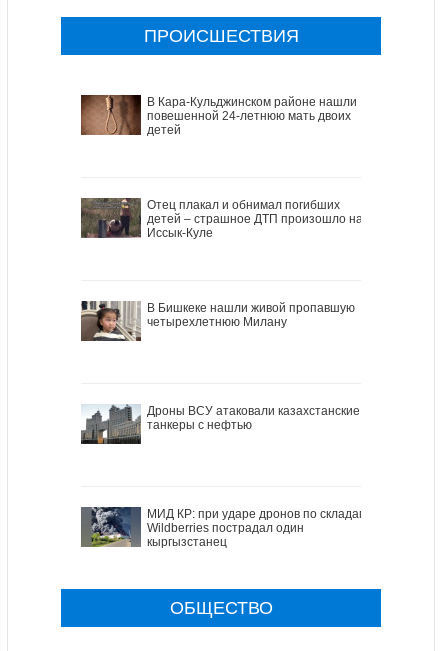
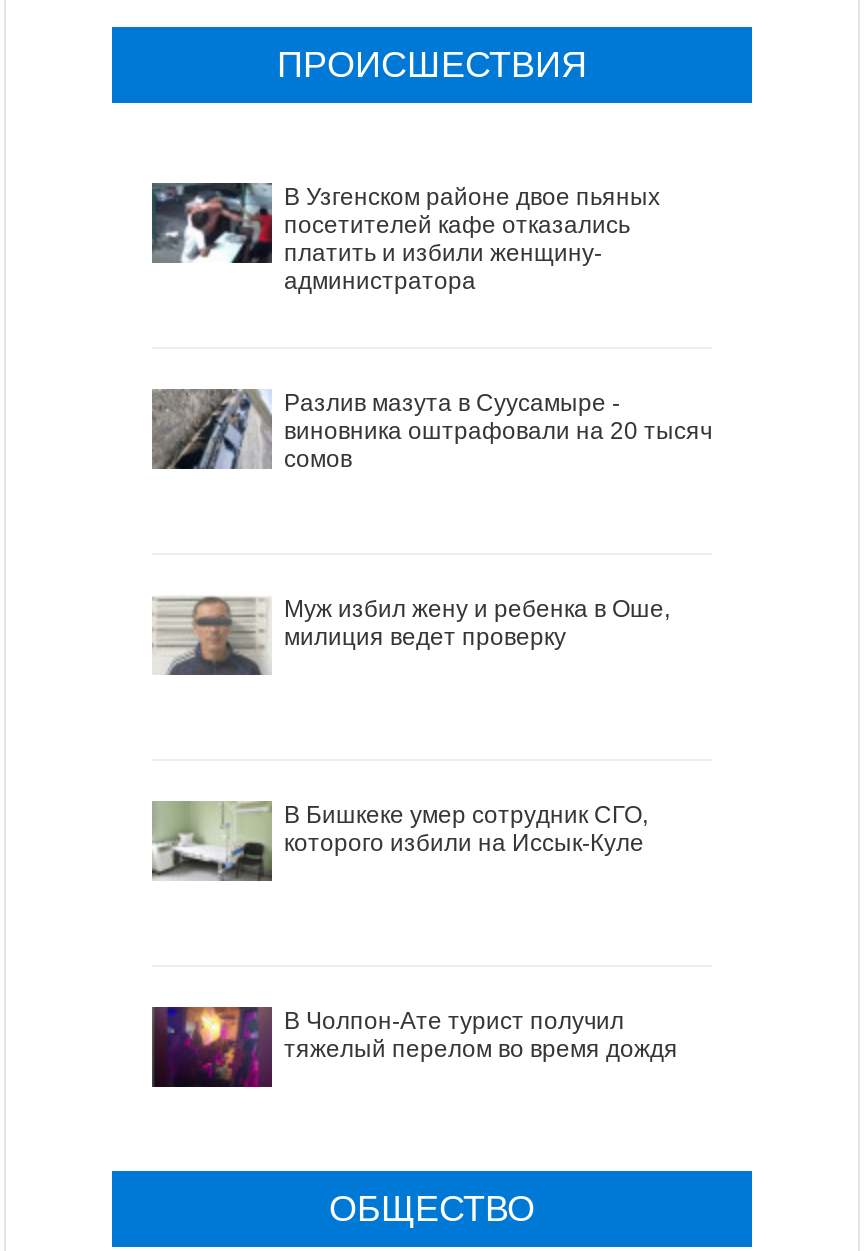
- [image]
- В Кара-Кульджинском районе нашли
- повешенной 24-летнюю мать двоих
- детей
+ [image]
+ В Узгенском районе двое пьяных
+ посетителей кафе отказались
+ платить и избили женщину-
+ администратора

- [image]
- Отец плакал и обнимал погибших
- детей – страшное ДТП произошло на
- Иссык-Куле
+ [image]
+ Разлив мазута в Суусамыре -
+ виновника оштрафовали на 20 тысяч
+ сомов

- [image]
- В Бишкеке нашли живой пропавшую
- четырехлетнюю Милану
+ [image]
+ Муж избил жену и ребенка в Оше,
+ милиция ведет проверку

- [image]
- Дроны ВСУ атаковали казахстанские
- танкеры с нефтью
+ [image]
+ В Бишкеке умер сотрудник СГО,
+ которого избили на Иссык-Куле

- [image]
- МИД КР: при ударе дронов по складам
- Wildberries пострадал один
- кыргызстанец
+ [image]
+ В Чолпон-Ате турист получил
+ тяжелый перелом во время дождя
